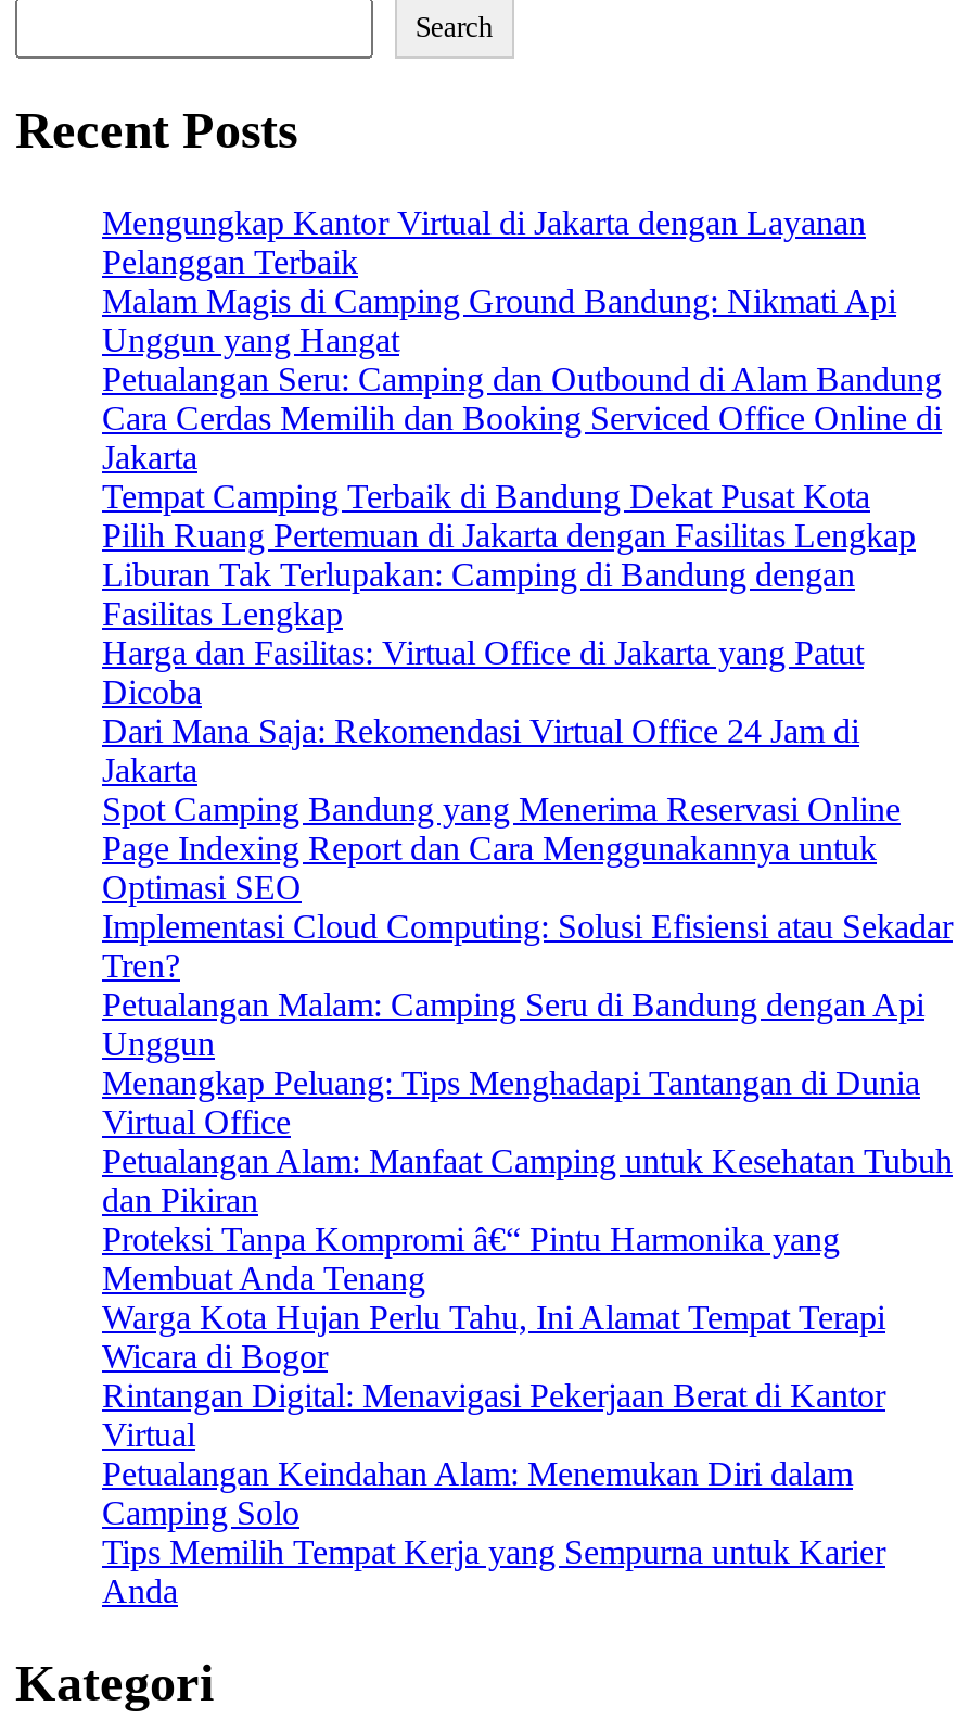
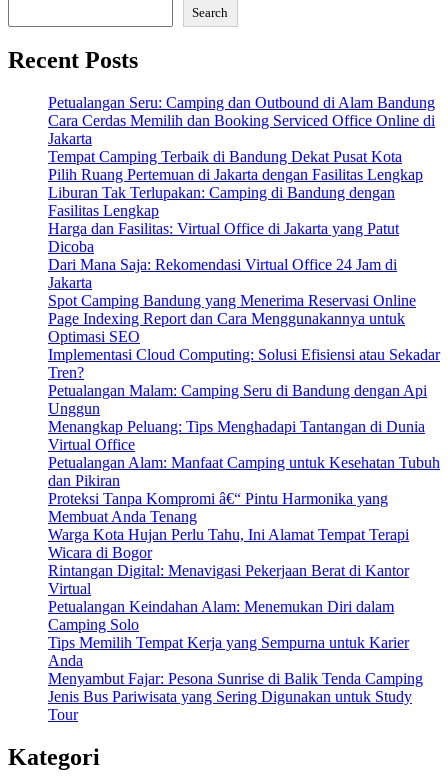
- Mengungkap Kantor Virtual di Jakarta dengan Layanan
- Pelanggan Terbaik
- Malam Magis di Camping Ground Bandung: Nikmati Api
- Unggun yang Hangat

moved up: Petualangan Seru: Camping dan Outbound di Alam Bandung | Cara Cerdas Memilih dan Booking Serviced Office Online di | Jakarta | ... | Tips Memilih Tempat Kerja yang Sempurna untuk Karier | Anda

+ Menyambut Fajar: Pesona Sunrise di Balik Tenda Camping
+ Jenis Bus Pariwisata yang Sering Digunakan untuk Study
+ Tour
